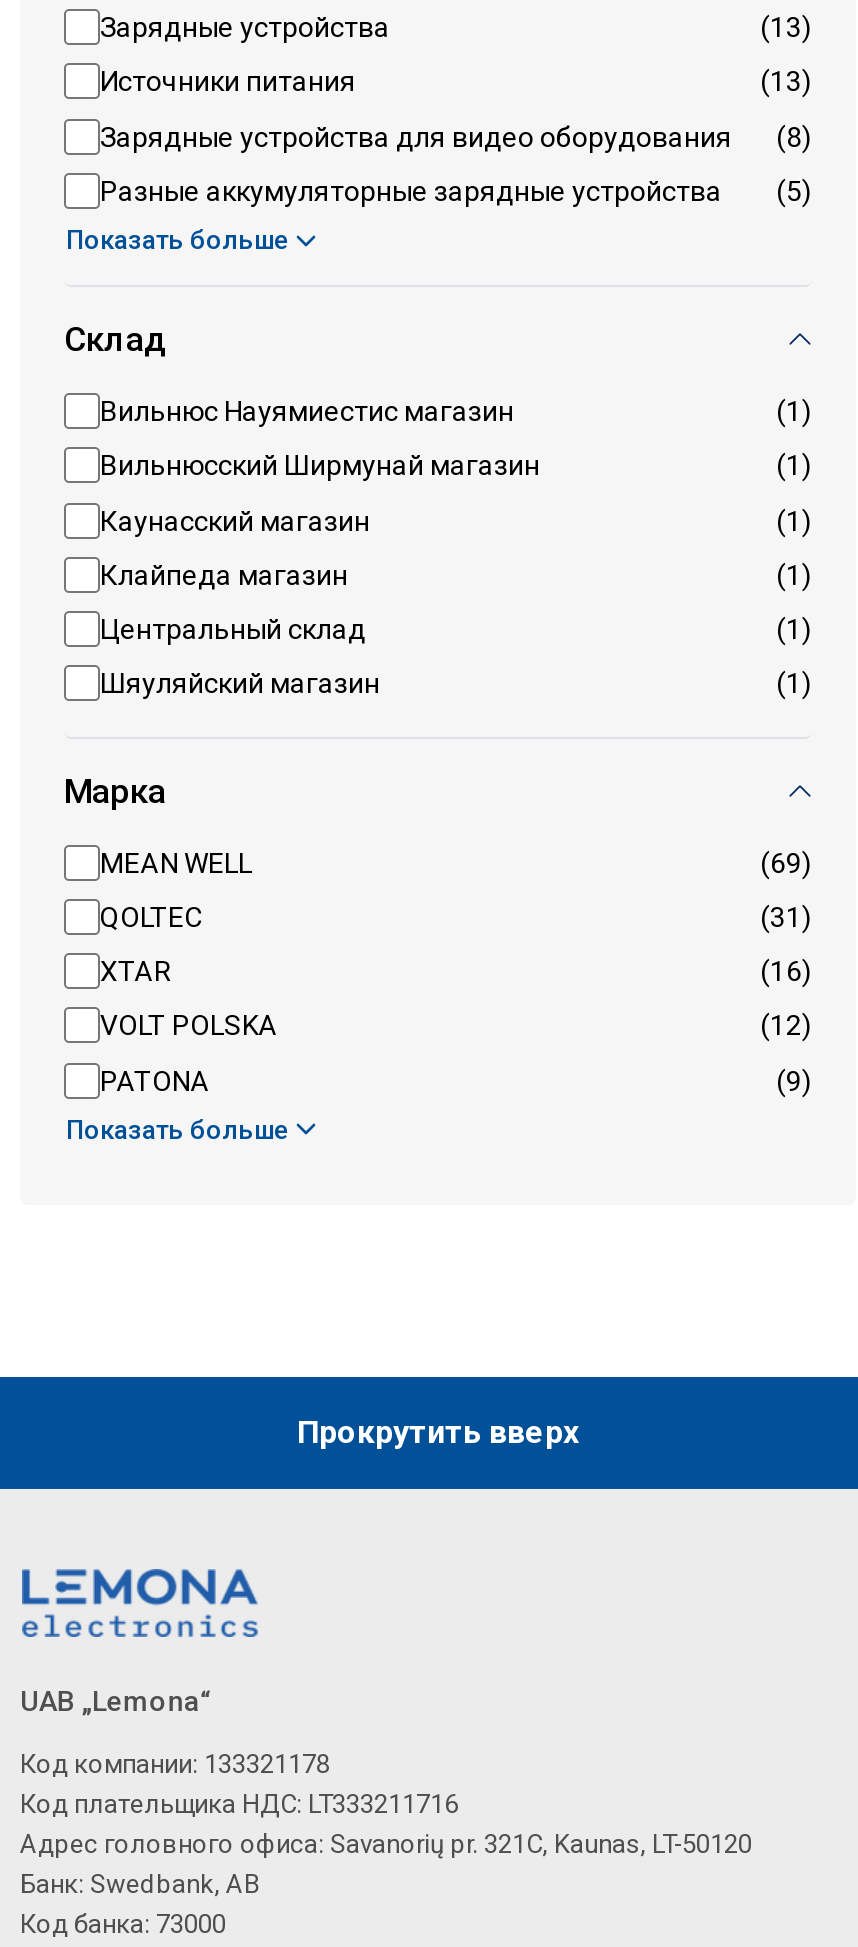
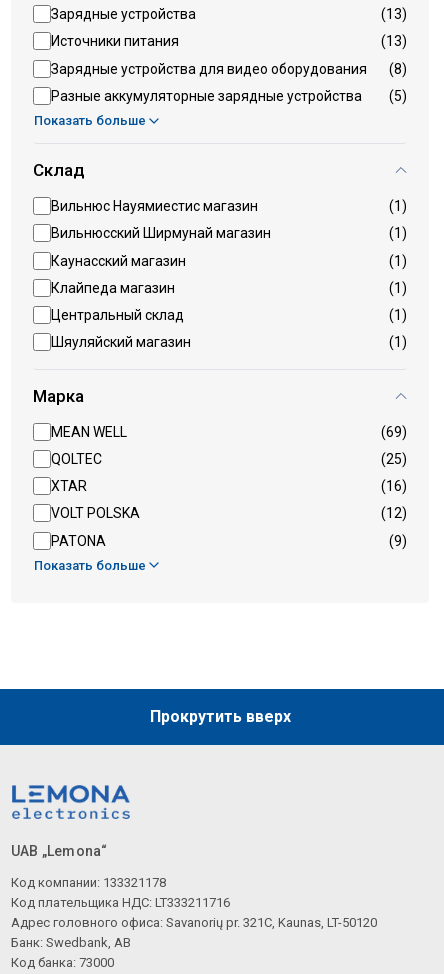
- (31)
+ (25)
